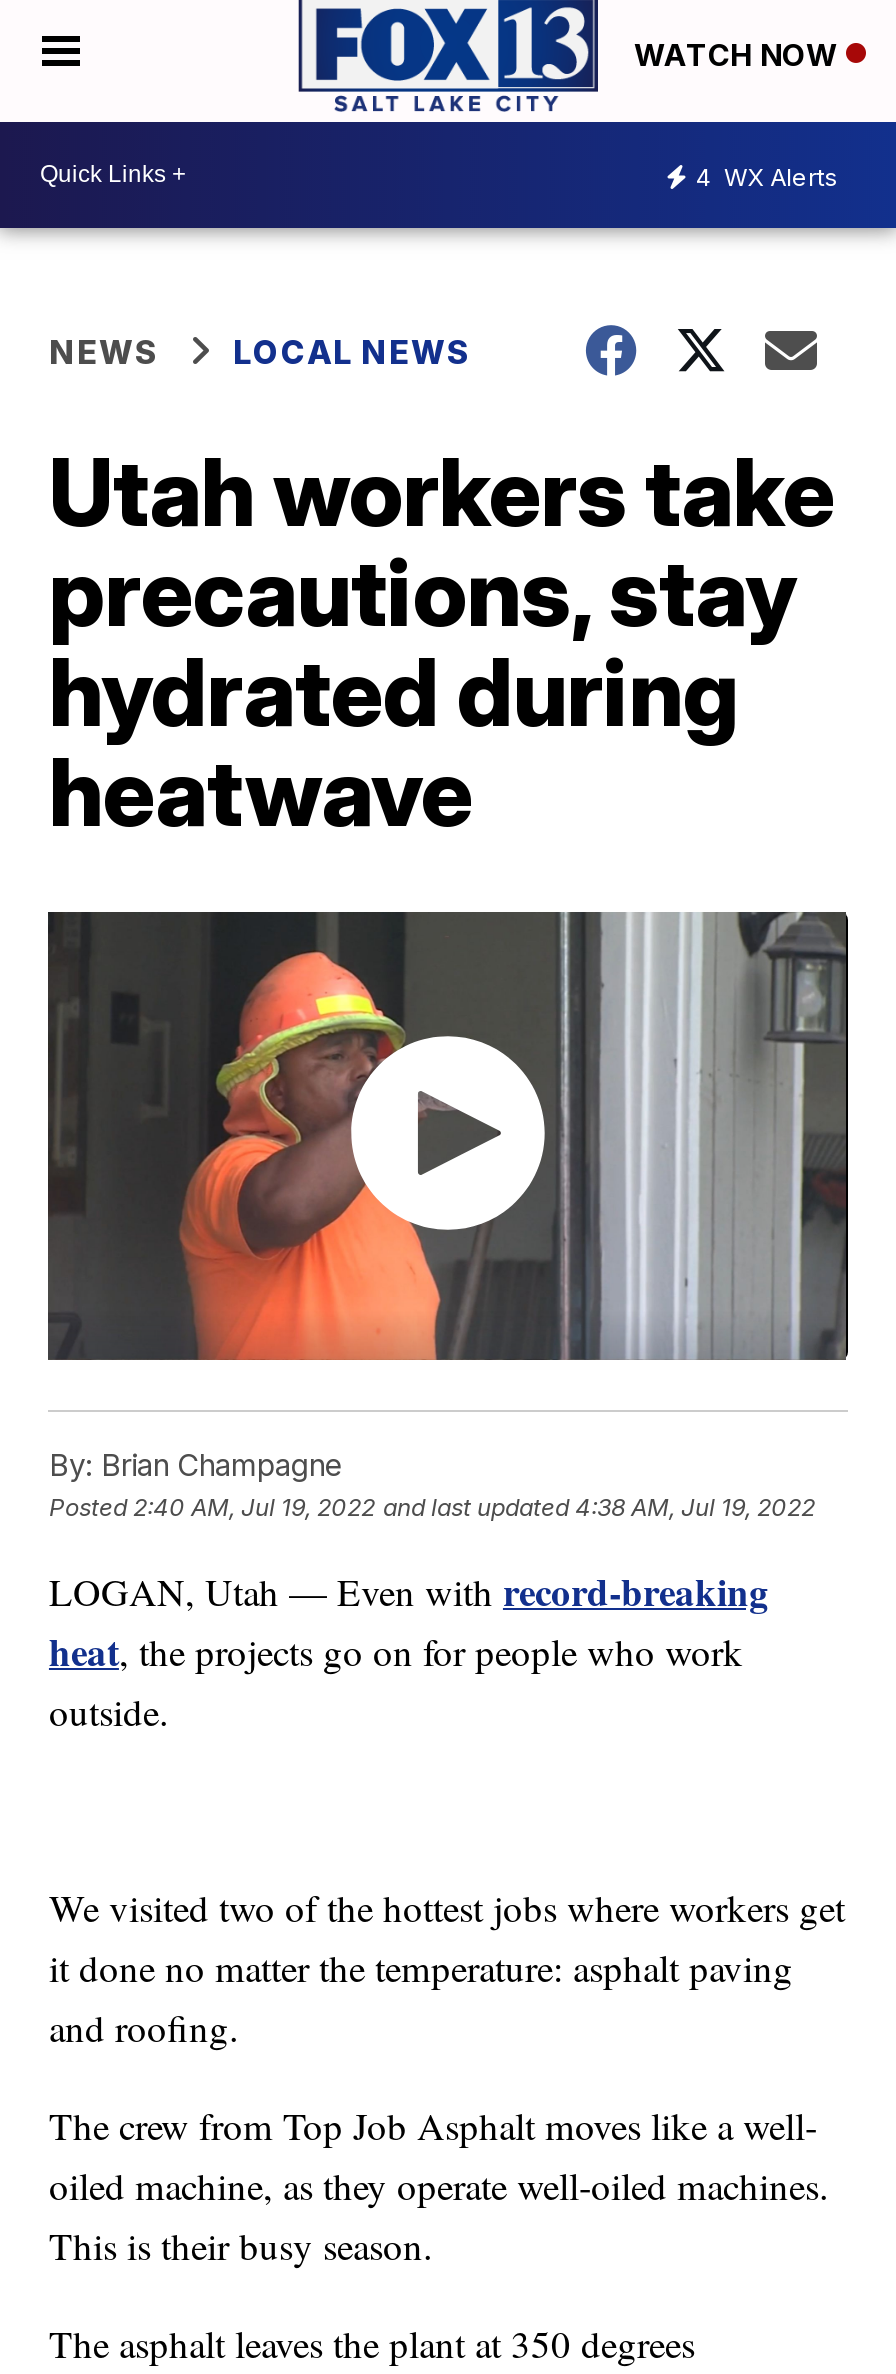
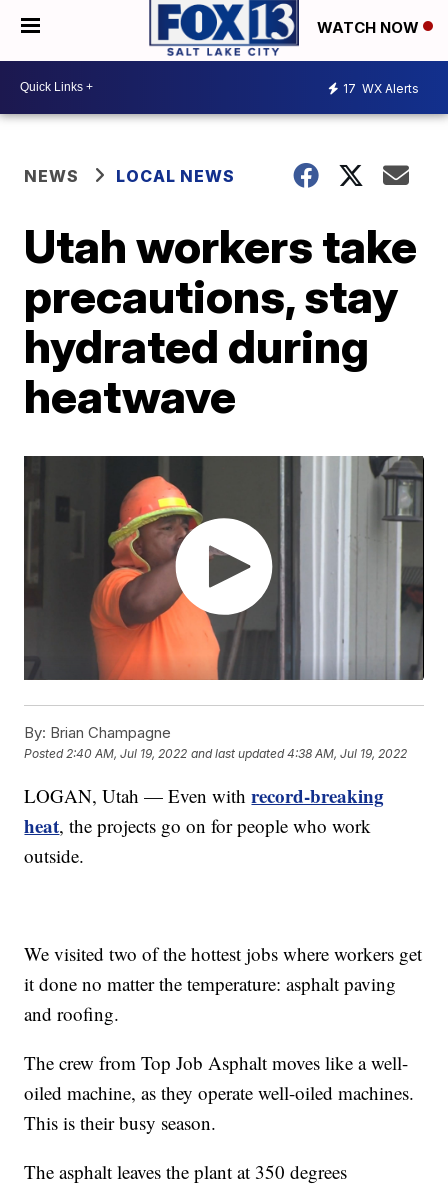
- 4 WX Alerts
+ 17 WX Alerts
